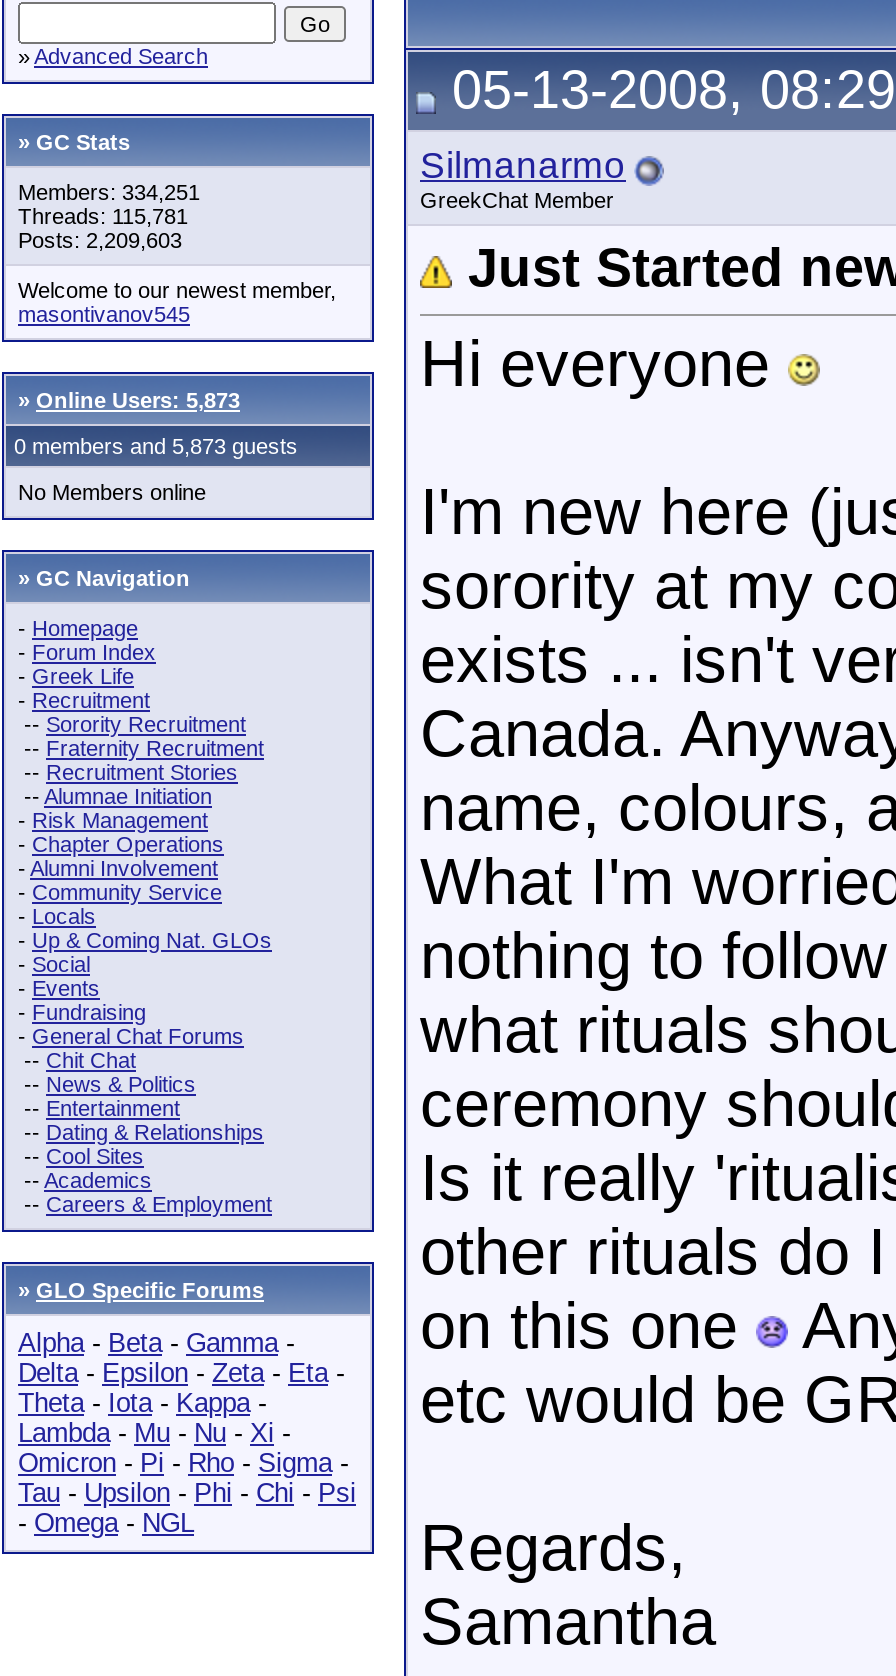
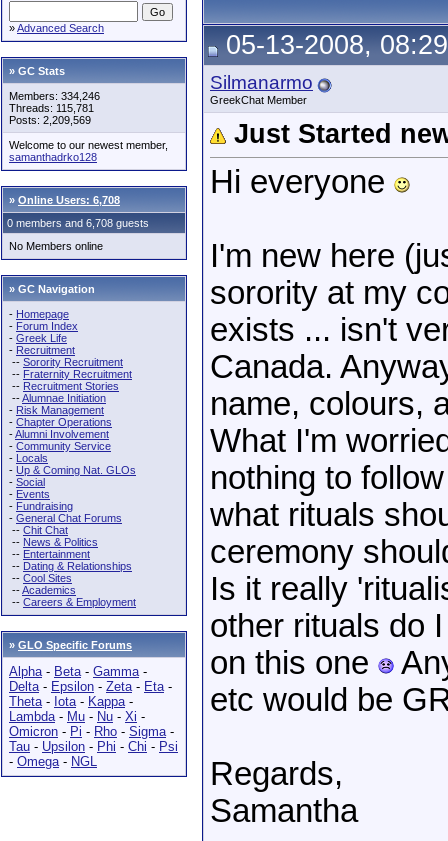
- Members: 334,251
+ Members: 334,246

- Posts: 2,209,603
+ Posts: 2,209,569

- masontivanov545
+ samanthadrko128

- » Online Users: 5,873
+ » Online Users: 6,708

- 0 members and 5,873 guests
+ 0 members and 6,708 guests
